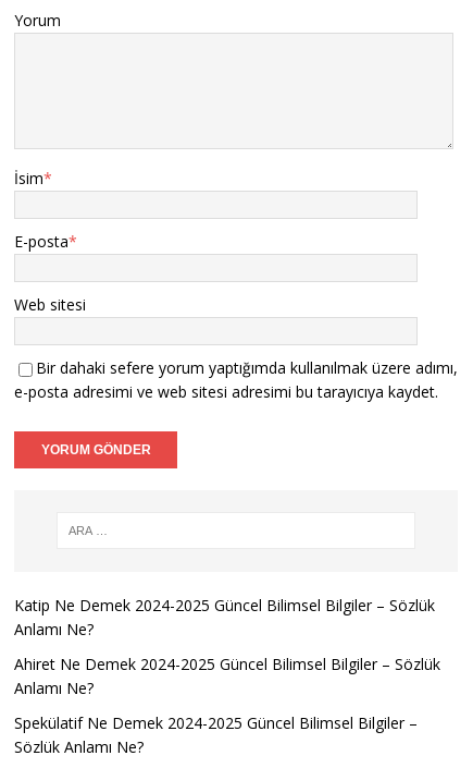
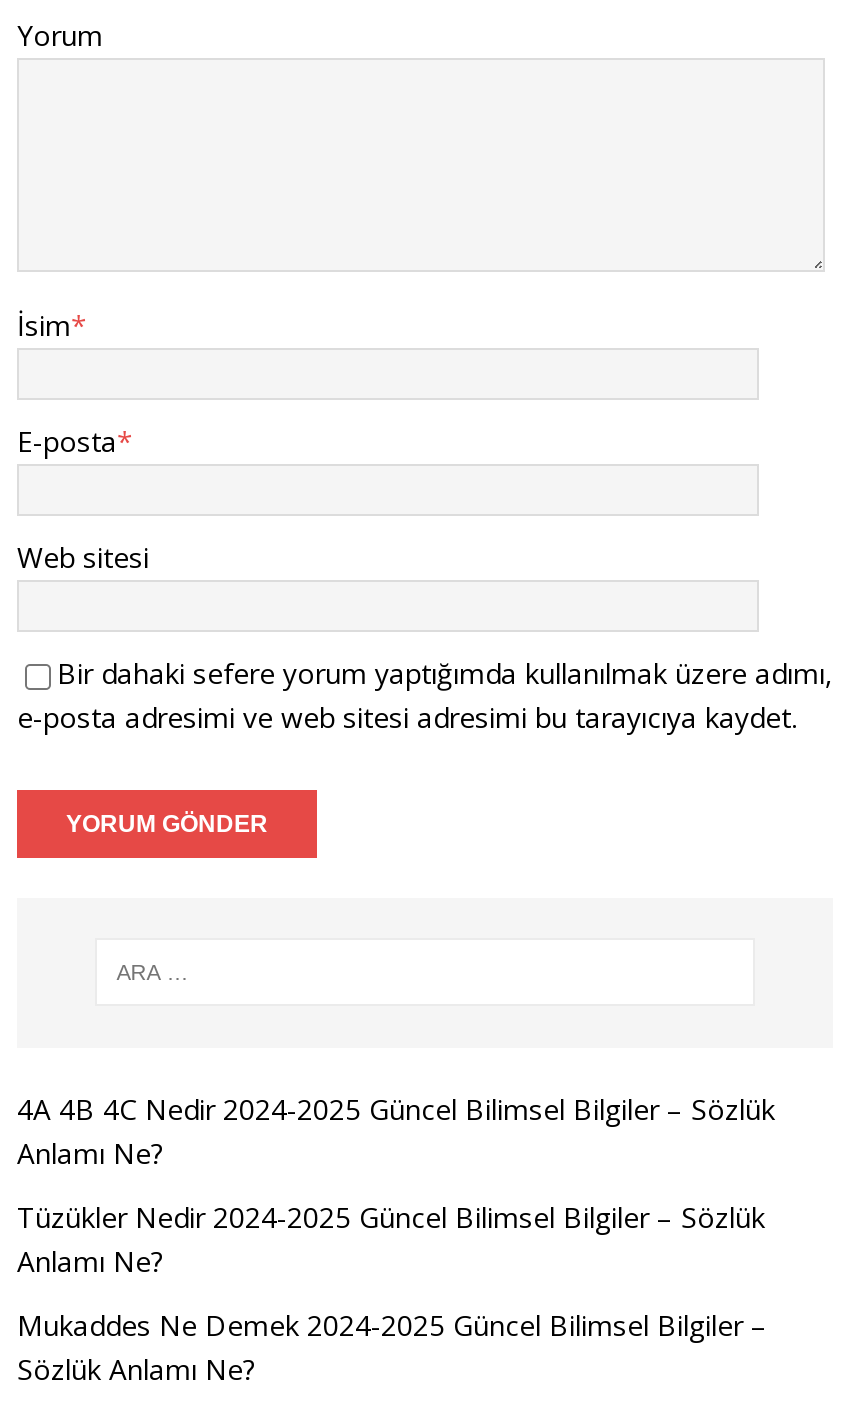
- Katip Ne Demek 2024-2025 Güncel Bilimsel Bilgiler – Sözlük
+ 4A 4B 4C Nedir 2024-2025 Güncel Bilimsel Bilgiler – Sözlük

- Ahiret Ne Demek 2024-2025 Güncel Bilimsel Bilgiler – Sözlük
+ Tüzükler Nedir 2024-2025 Güncel Bilimsel Bilgiler – Sözlük

- Spekülatif Ne Demek 2024-2025 Güncel Bilimsel Bilgiler –
+ Mukaddes Ne Demek 2024-2025 Güncel Bilimsel Bilgiler –
